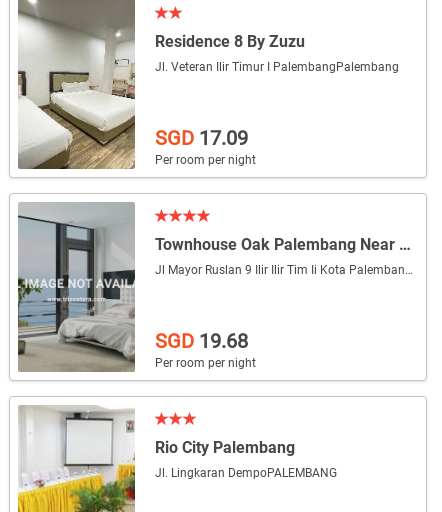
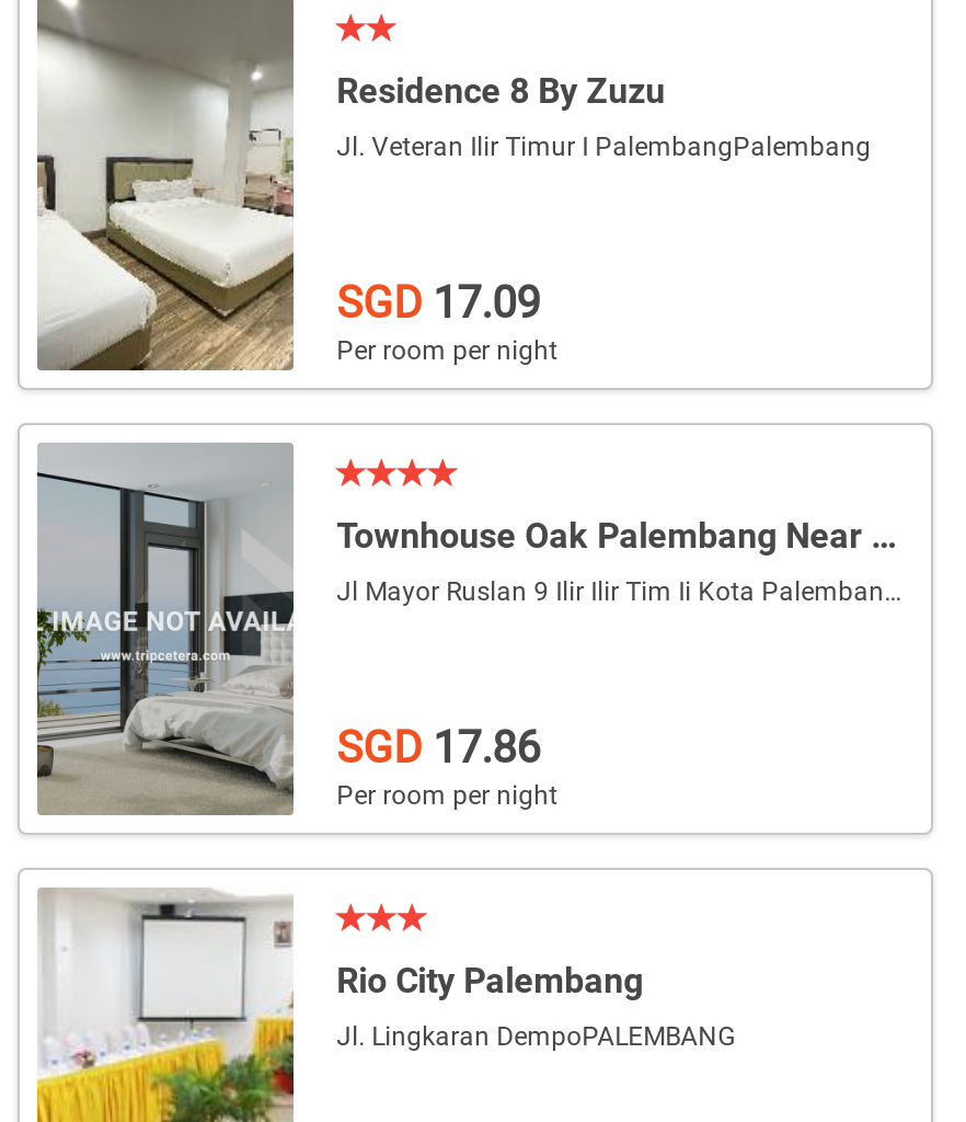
- SGD 19.68
+ SGD 17.86
